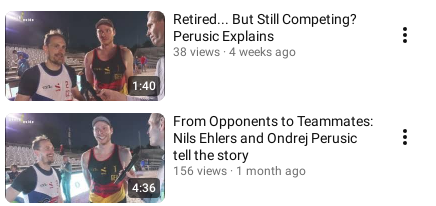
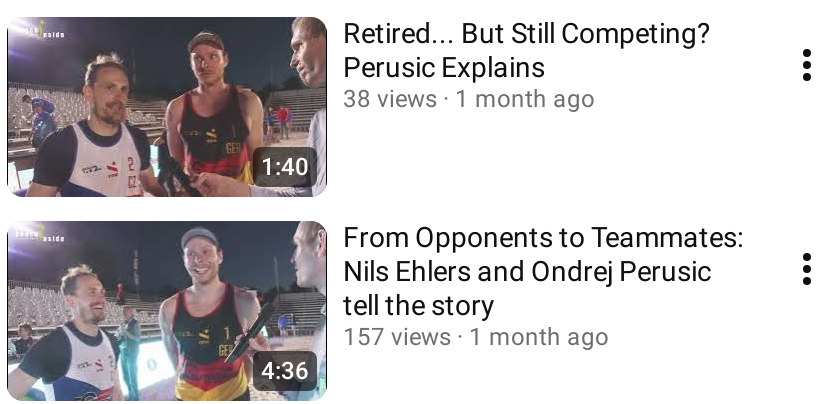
- 38 views 4 weeks ago
+ 38 views 1 month ago

- 156 views 1 month ago
+ 157 views 1 month ago
